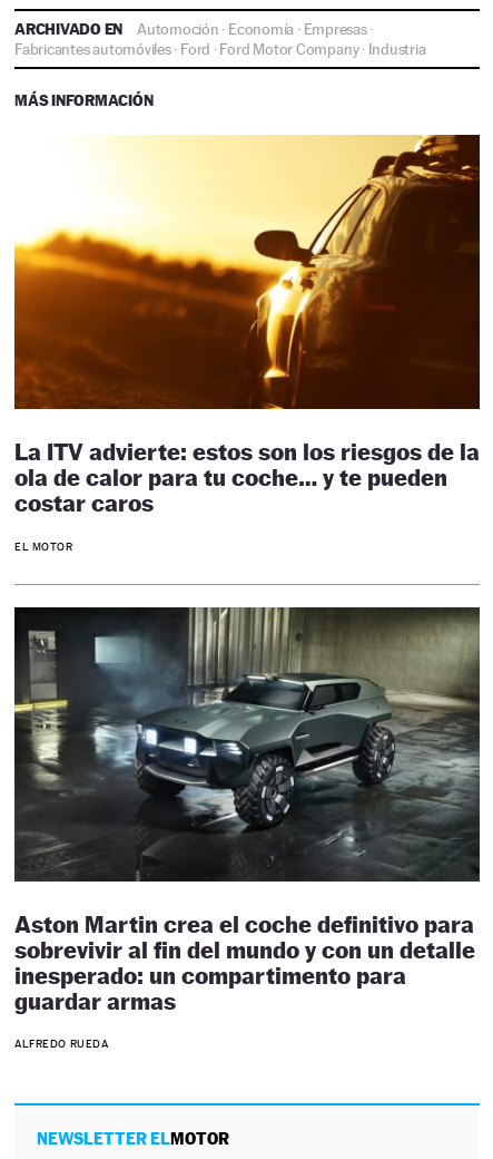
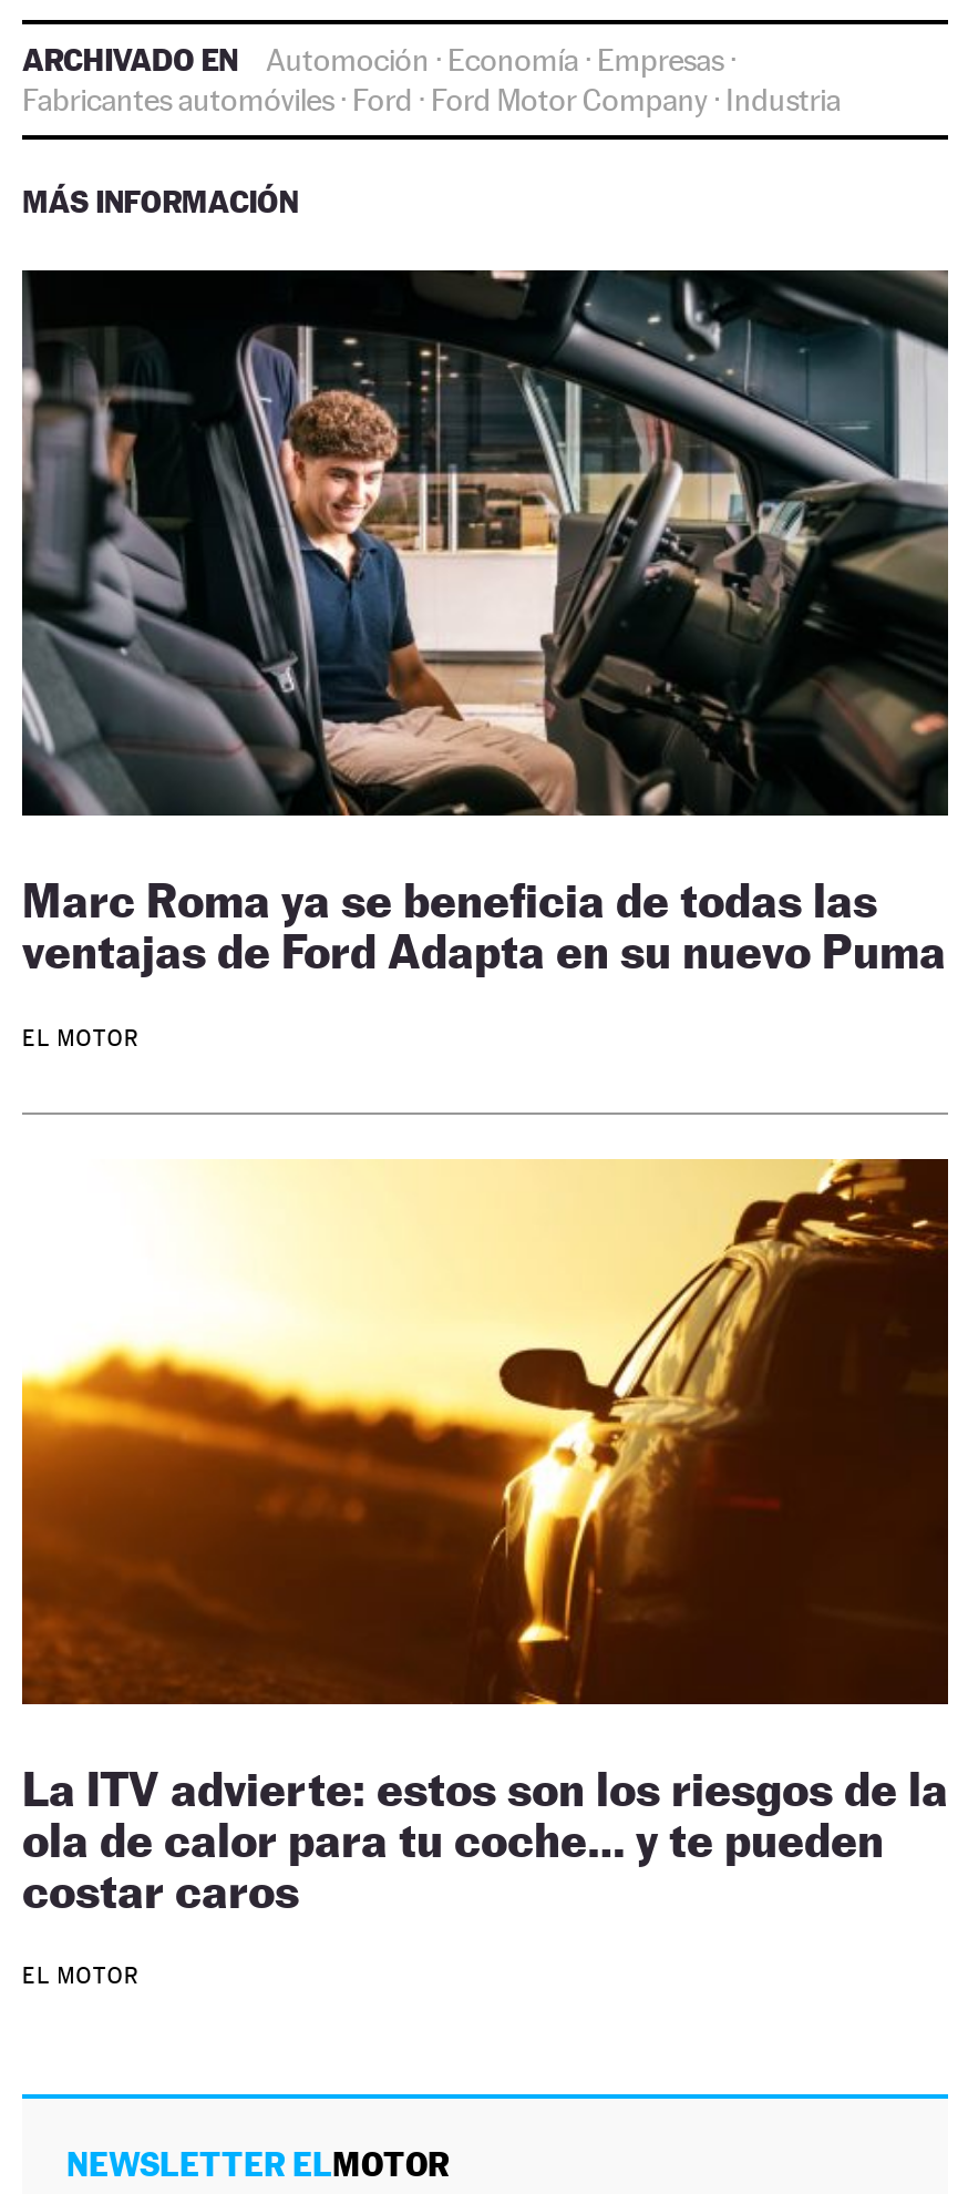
+ [image]
+ Marc Roma ya se beneficia de todas las
+ ventajas de Ford Adapta en su nuevo Puma
+ EL MOTOR

moved down: [image] | La ITV advierte: estos son los riesgos de la | ola de calor para tu coche… y te pueden | costar caros | EL MOTOR

- [image]
- Aston Martin crea el coche definitivo para
- sobrevivir al fin del mundo y con un detalle
- inesperado: un compartimento para
- guardar armas
- ALFREDO RUEDA
